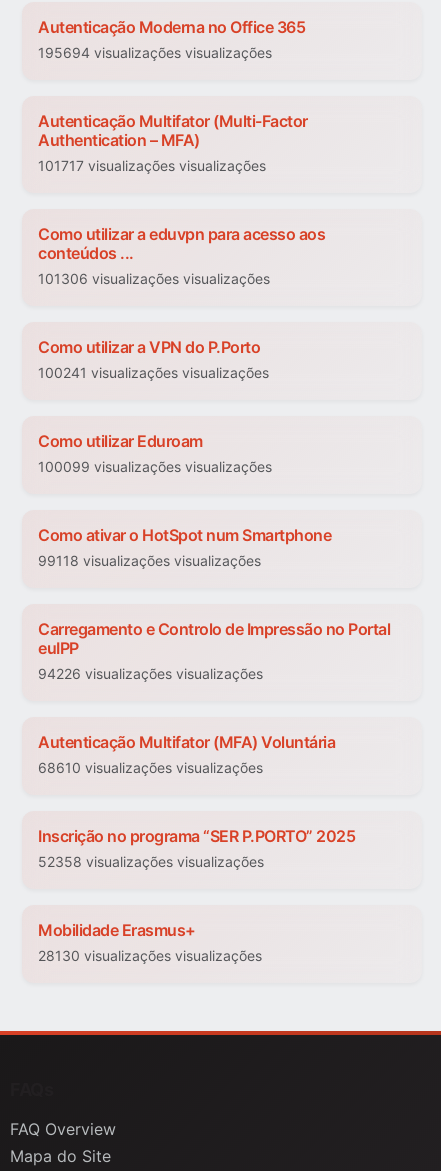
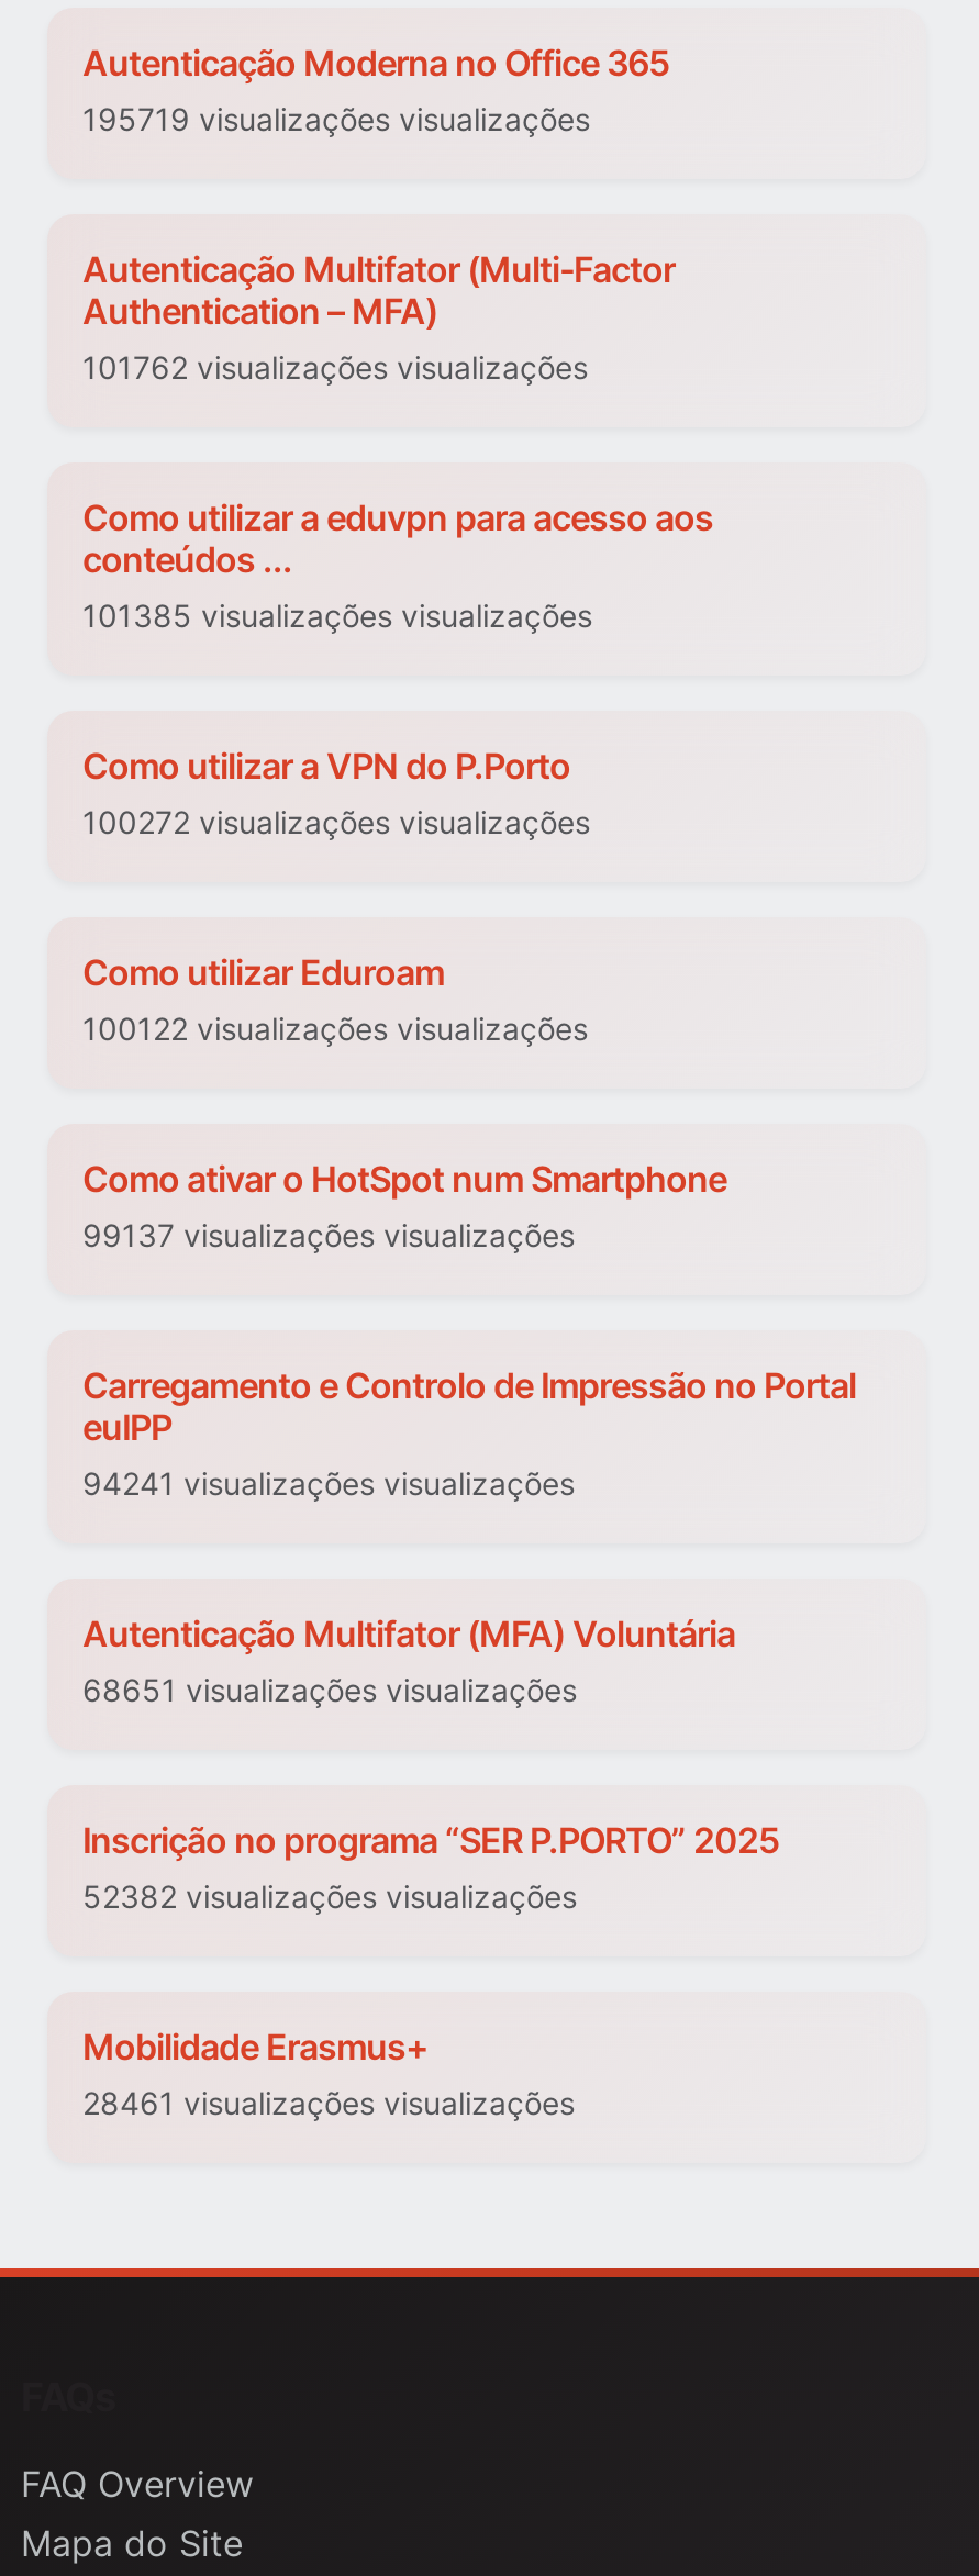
- 195694 visualizações visualizações
+ 195719 visualizações visualizações

- 101717 visualizações visualizações
+ 101762 visualizações visualizações

- 101306 visualizações visualizações
+ 101385 visualizações visualizações

- 100241 visualizações visualizações
+ 100272 visualizações visualizações

- 100099 visualizações visualizações
+ 100122 visualizações visualizações

- 99118 visualizações visualizações
+ 99137 visualizações visualizações

- 94226 visualizações visualizações
+ 94241 visualizações visualizações

- 68610 visualizações visualizações
+ 68651 visualizações visualizações

- 52358 visualizações visualizações
+ 52382 visualizações visualizações

- 28130 visualizações visualizações
+ 28461 visualizações visualizações
